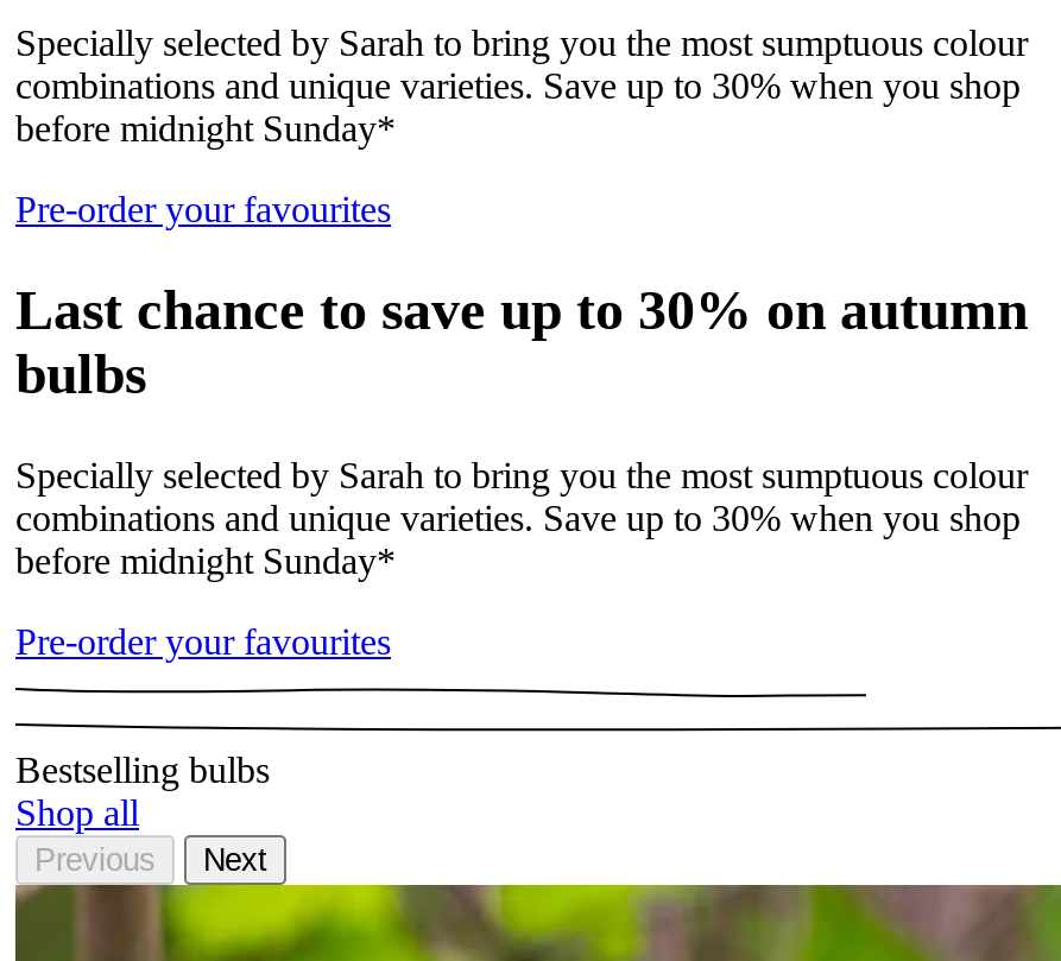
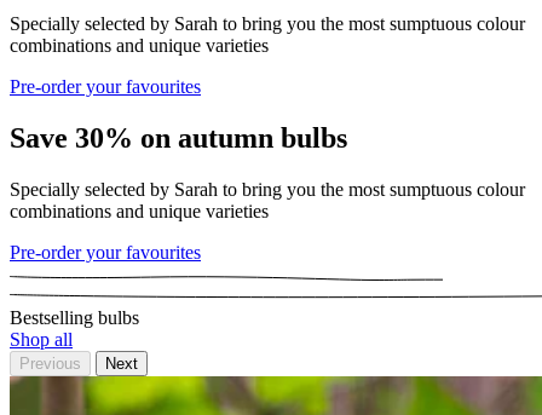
- combinations and unique varieties. Save up to 30% when you shop
- before midnight Sunday*
+ combinations and unique varieties

- Last chance to save up to 30% on autumn
- bulbs
+ Save 30% on autumn bulbs

- combinations and unique varieties. Save up to 30% when you shop
- before midnight Sunday*
+ combinations and unique varieties
